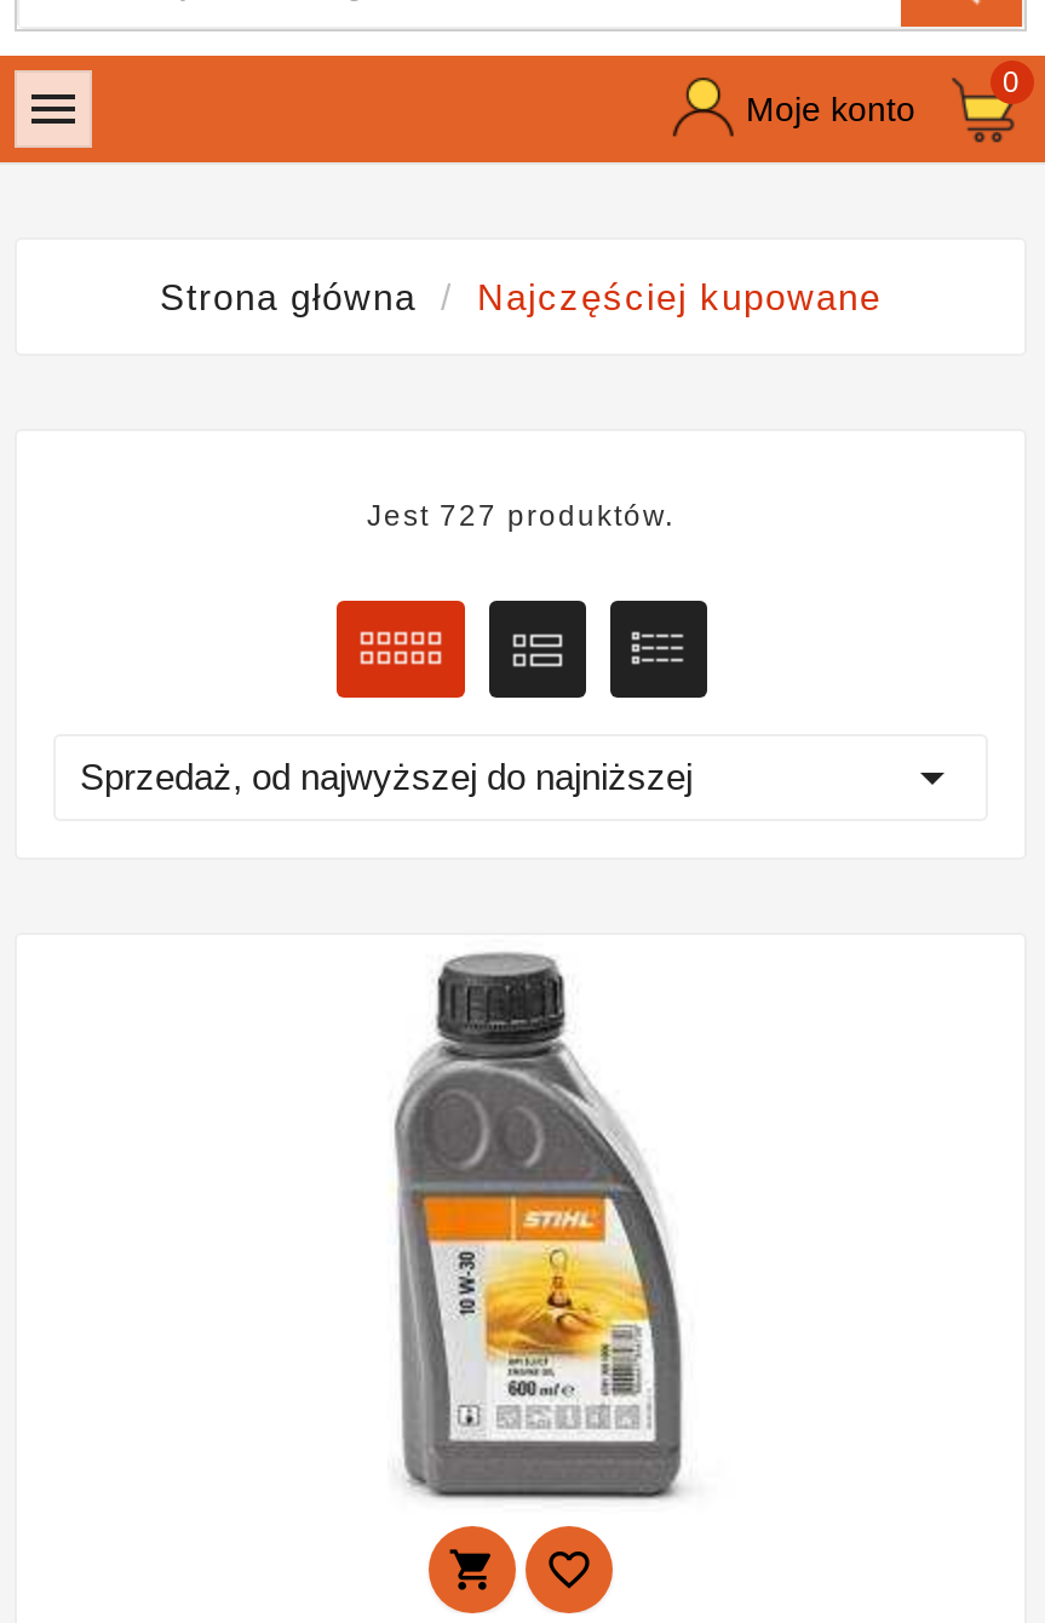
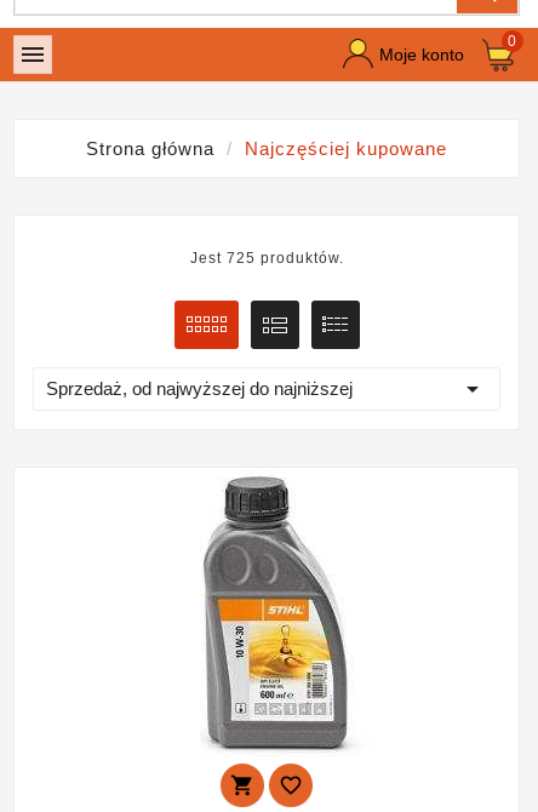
- Jest 727 produktów.
+ Jest 725 produktów.
